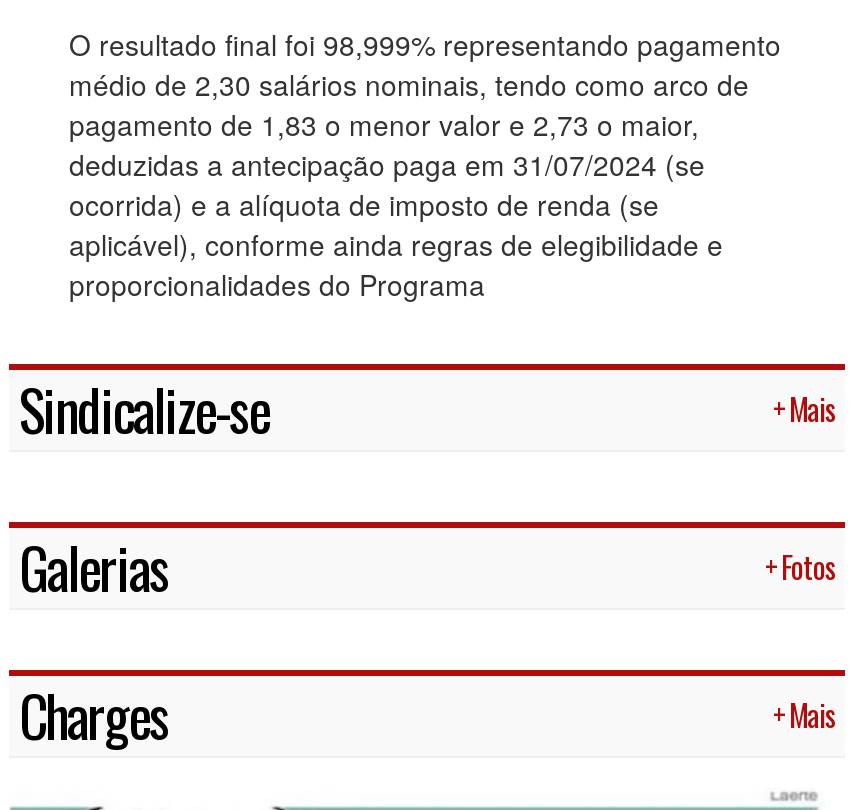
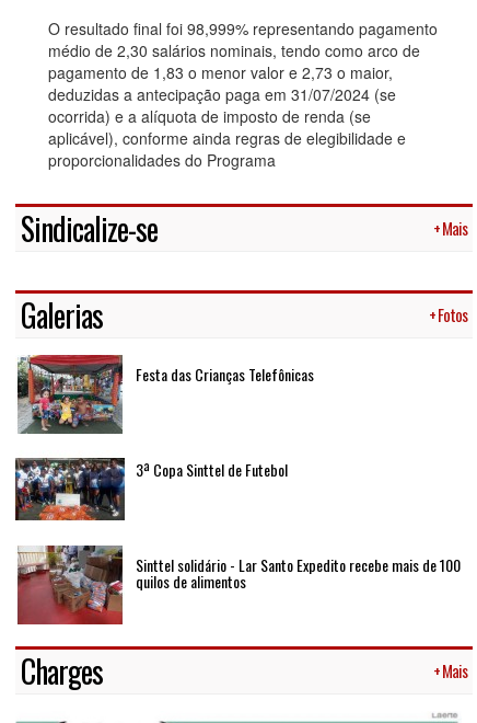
+ [image]
+ 3ª Copa Sinttel de Futebol

+ [image]
+ Festa das Crianças Telefônicas

+ [image]
+ Sinttel solidário - Lar Santo Expedito recebe mais de 100
+ quilos de alimentos
